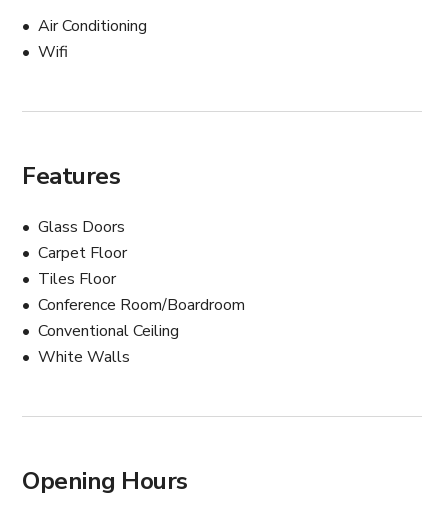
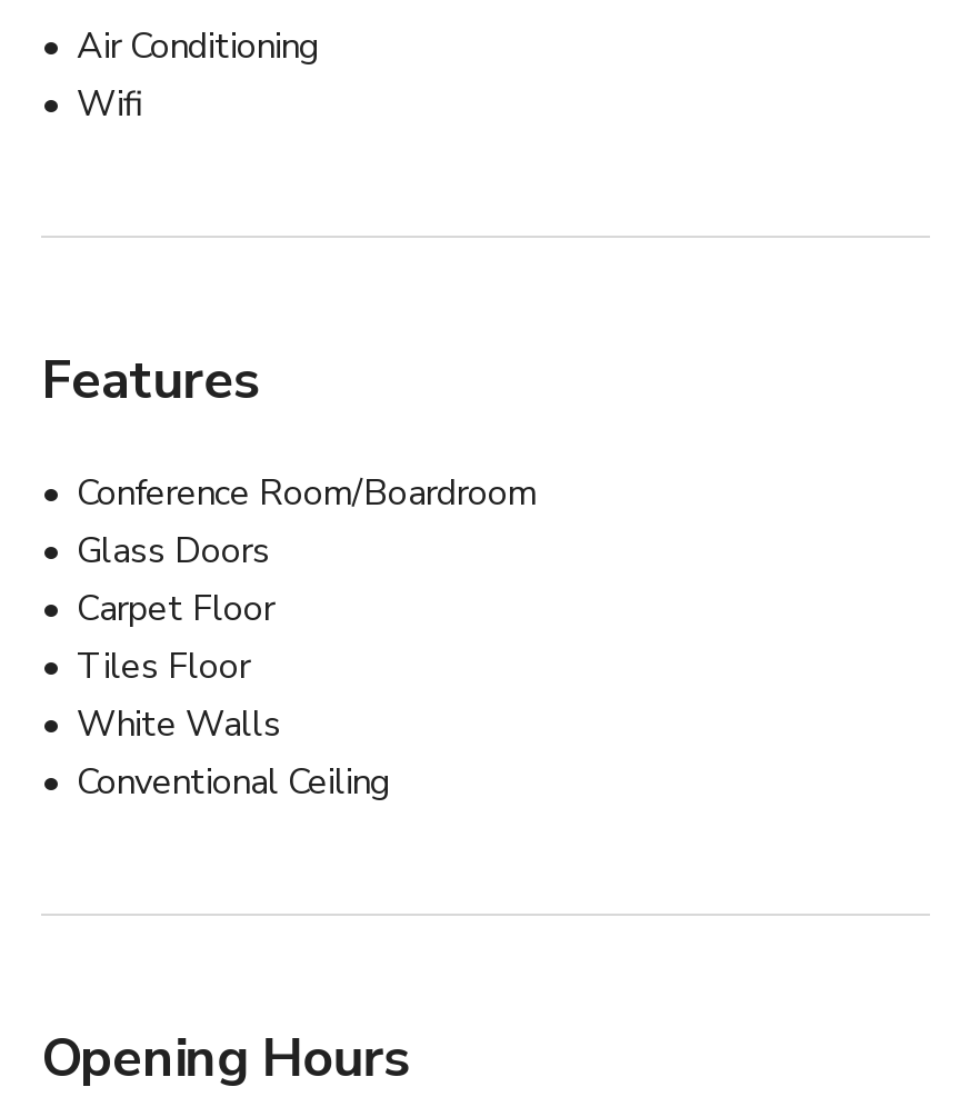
moved down: Glass Doors | Carpet Floor | Tiles Floor

moved up: Conference Room/Boardroom

moved down: Conventional Ceiling

moved up: White Walls
